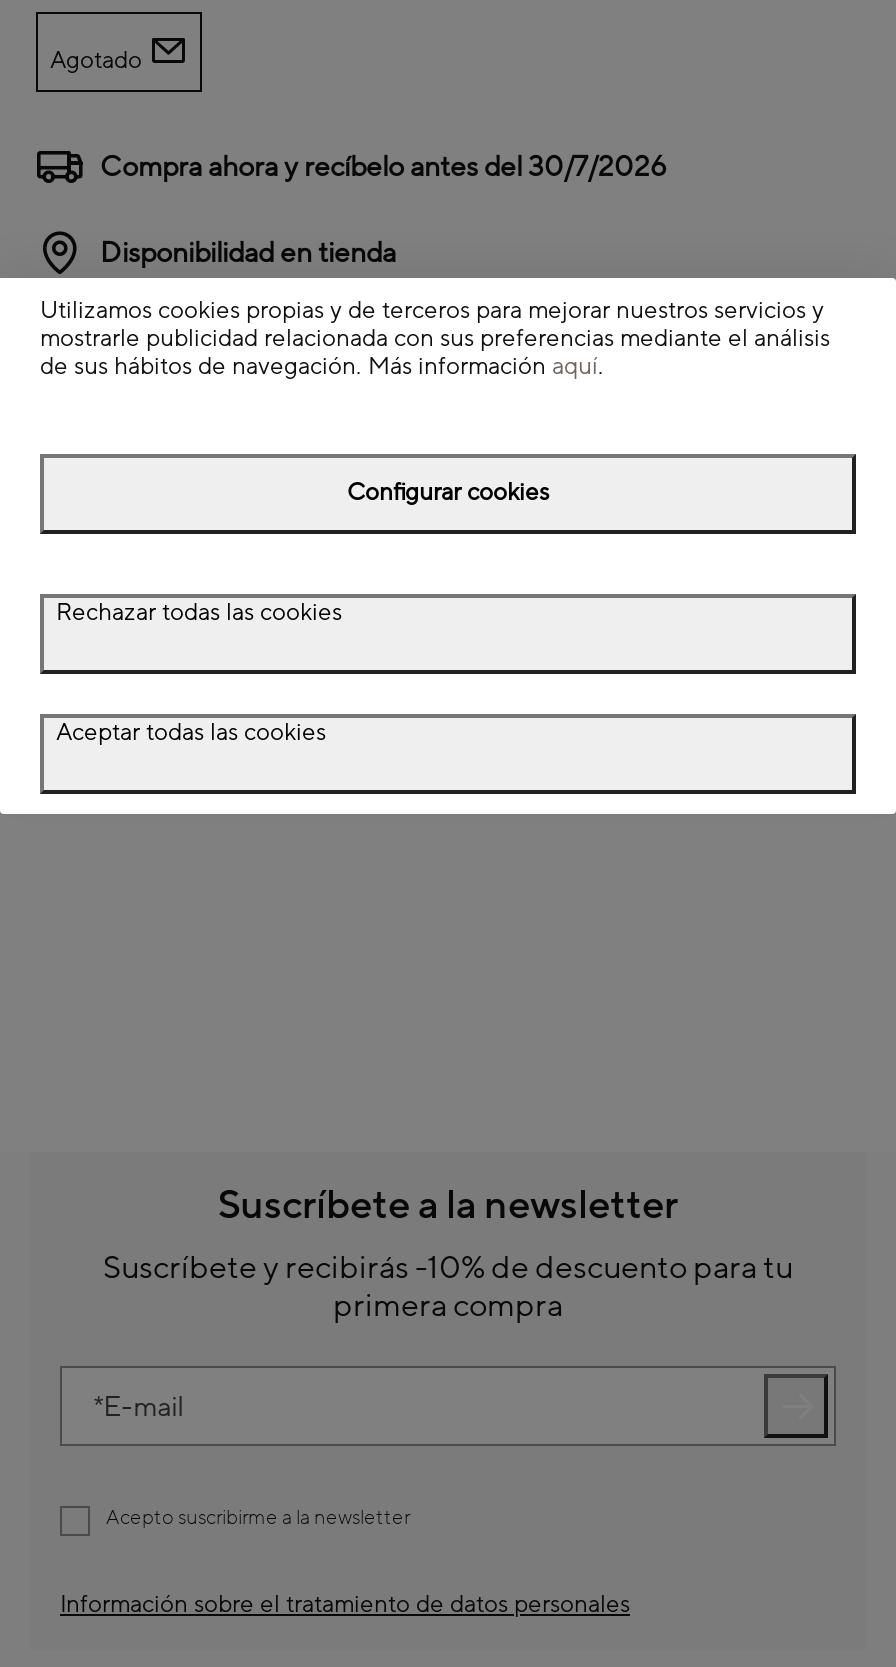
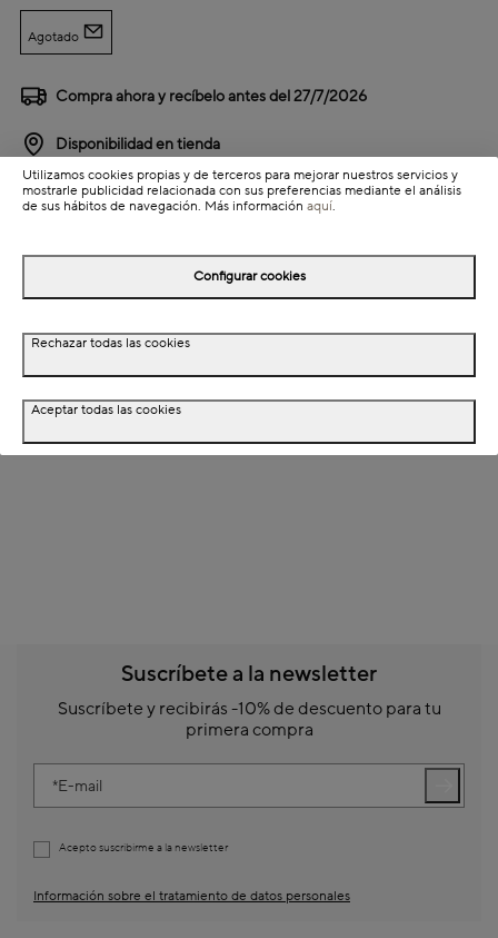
- Compra ahora y recíbelo antes del 30/7/2026
+ Compra ahora y recíbelo antes del 27/7/2026
